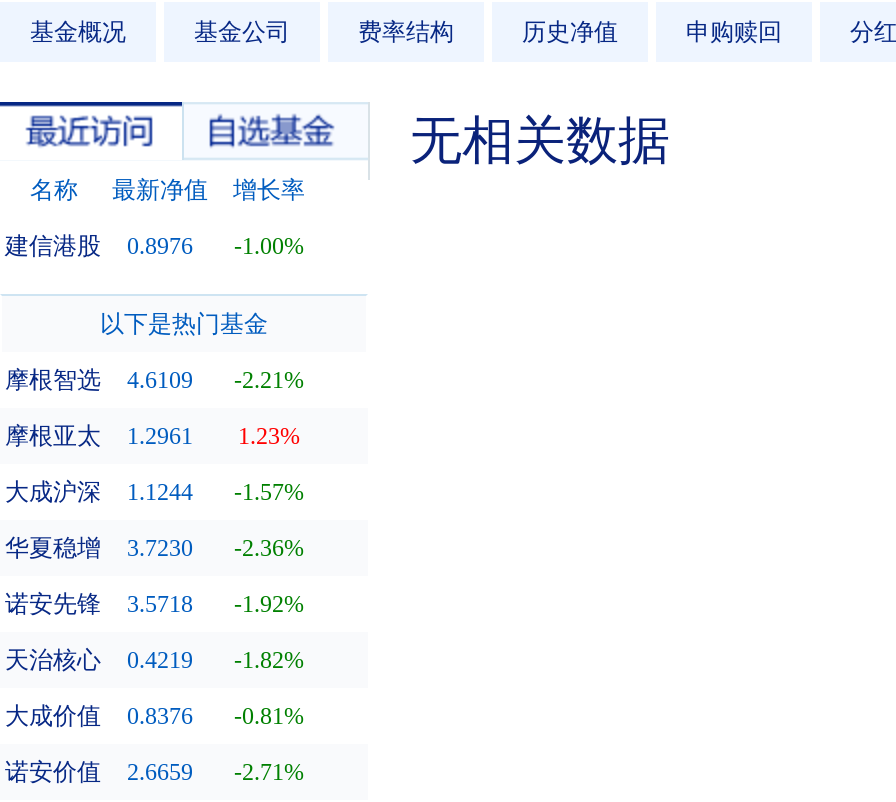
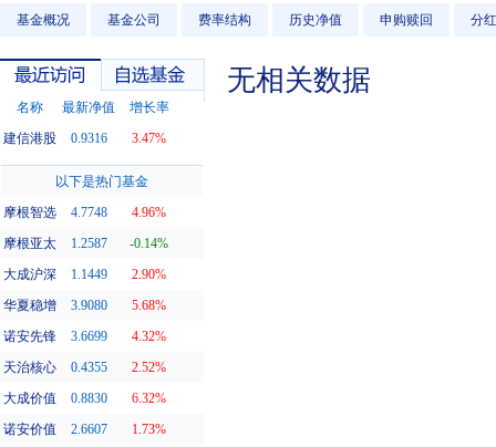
- 0.8976
+ 0.9316

- -1.00%
+ 3.47%

- 4.6109
+ 4.7748

- -2.21%
+ 4.96%

- 1.2961
+ 1.2587

- 1.23%
+ -0.14%

- 1.1244
+ 1.1449

- -1.57%
+ 2.90%

- 3.7230
+ 3.9080

- -2.36%
+ 5.68%

- 3.5718
+ 3.6699

- -1.92%
+ 4.32%

- 0.4219
+ 0.4355

- -1.82%
+ 2.52%

- 0.8376
+ 0.8830

- -0.81%
+ 6.32%

- 2.6659
+ 2.6607

- -2.71%
+ 1.73%
